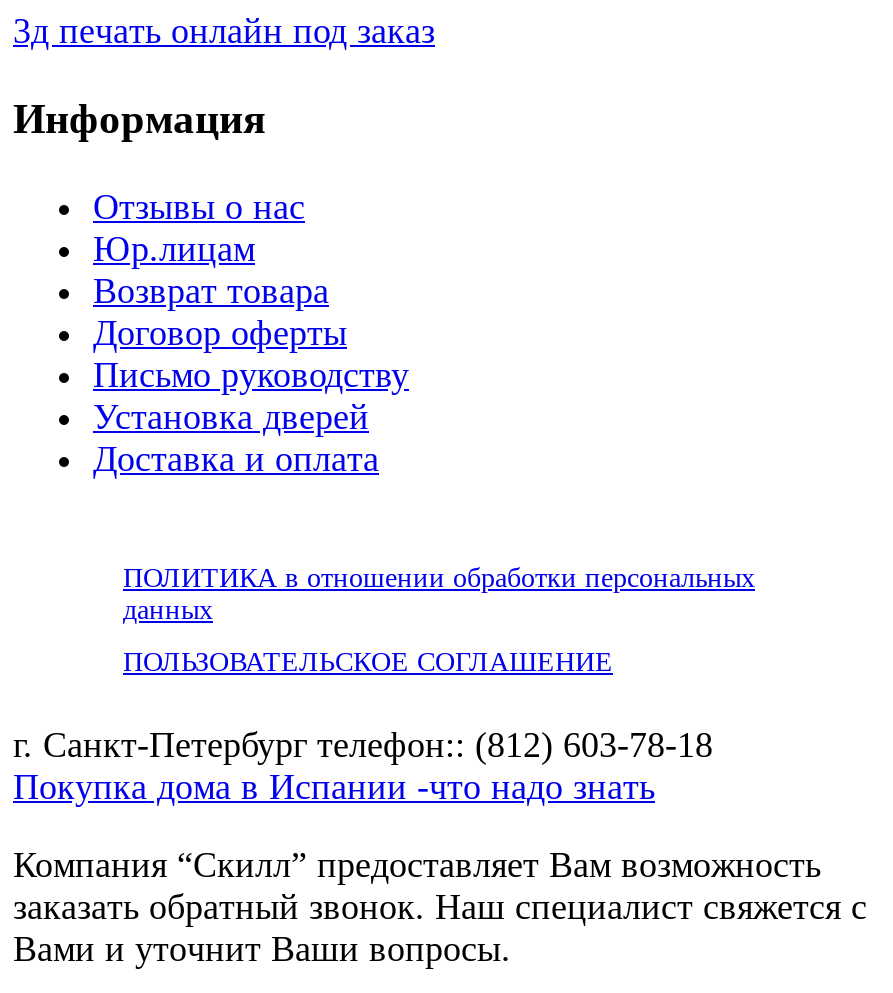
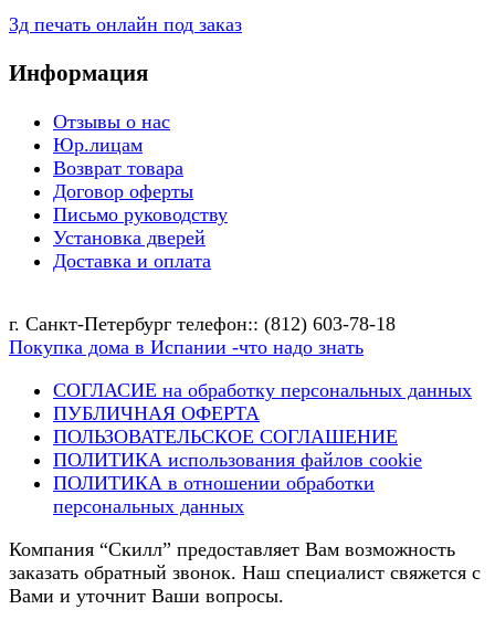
- ПОЛИТИКА в отношении обработки персональных
- данных

moved down: ПОЛЬЗОВАТЕЛЬСКОЕ СОГЛАШЕНИЕ

moved up: г. Санкт-Петербург телефон:: (812) 603-78-18 | Покупка дома в Испании -что надо знать

+ СОГЛАСИЕ на обработку персональных данных
+ ПУБЛИЧНАЯ ОФЕРТА
+ ПОЛИТИКА использования файлов cookie
+ ПОЛИТИКА в отношении обработки
+ персональных данных
